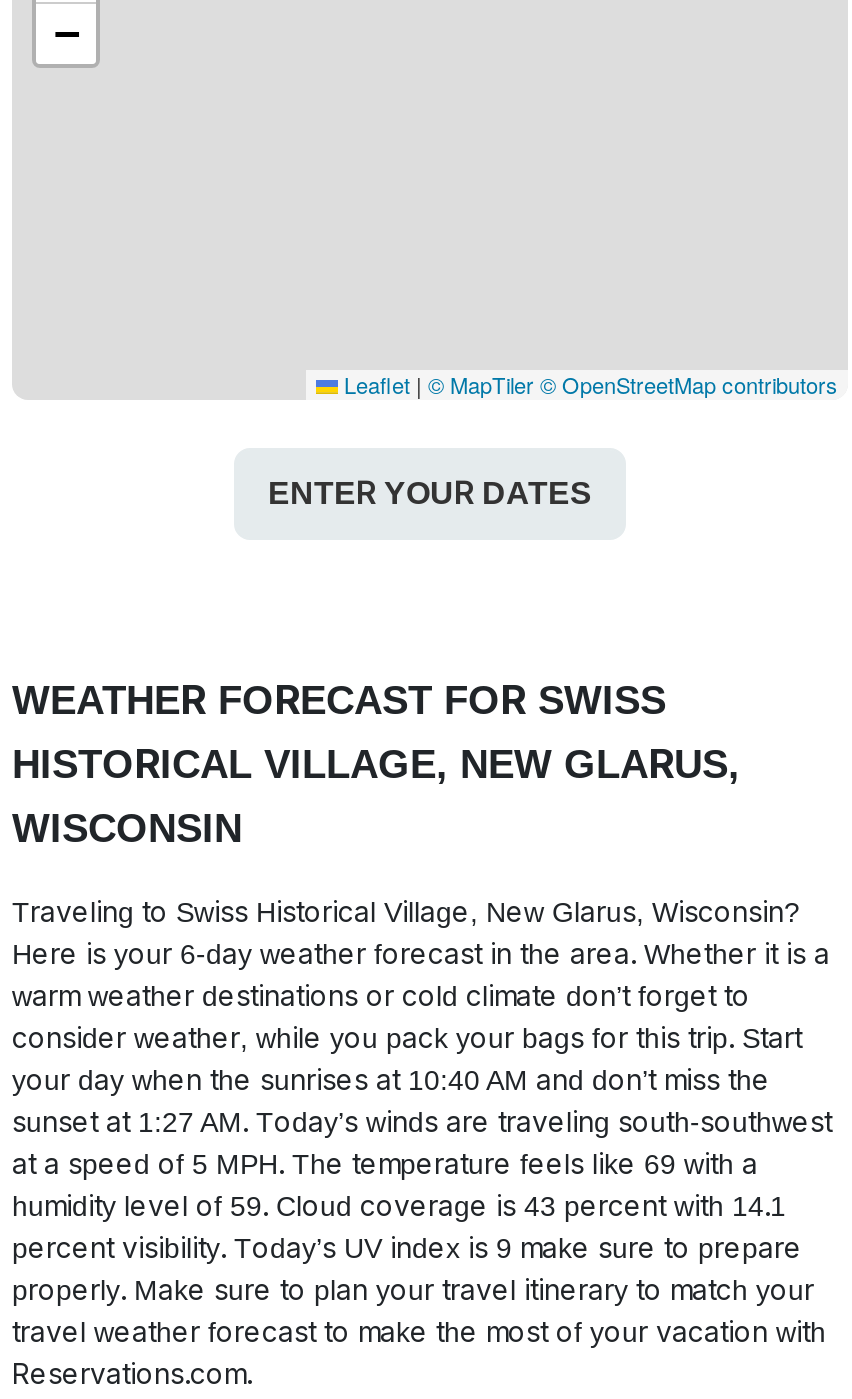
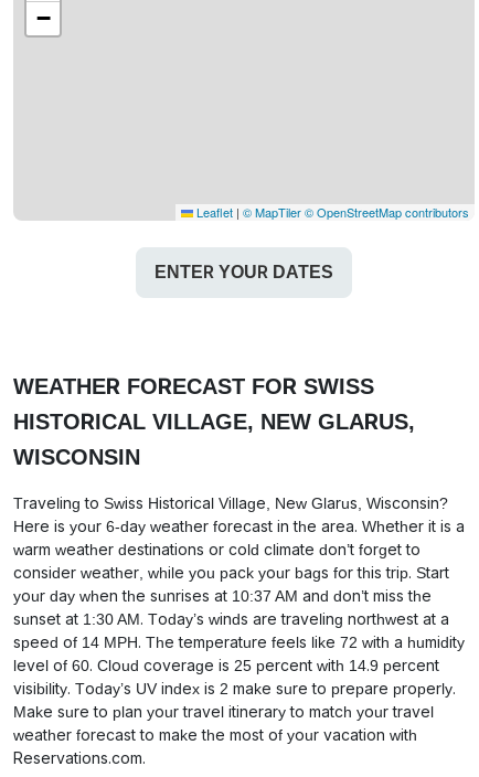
- your day when the sunrises at 10:40 AM and don’t miss the
- sunset at 1:27 AM. Today’s winds are traveling south-southwest
- at a speed of 5 MPH. The temperature feels like 69 with a
- humidity level of 59. Cloud coverage is 43 percent with 14.1
- percent visibility. Today’s UV index is 9 make sure to prepare
- properly. Make sure to plan your travel itinerary to match your
- travel weather forecast to make the most of your vacation with
+ your day when the sunrises at 10:37 AM and don’t miss the
+ sunset at 1:30 AM. Today’s winds are traveling northwest at a
+ speed of 14 MPH. The temperature feels like 72 with a humidity
+ level of 60. Cloud coverage is 25 percent with 14.9 percent
+ visibility. Today’s UV index is 2 make sure to prepare properly.
+ Make sure to plan your travel itinerary to match your travel
+ weather forecast to make the most of your vacation with
